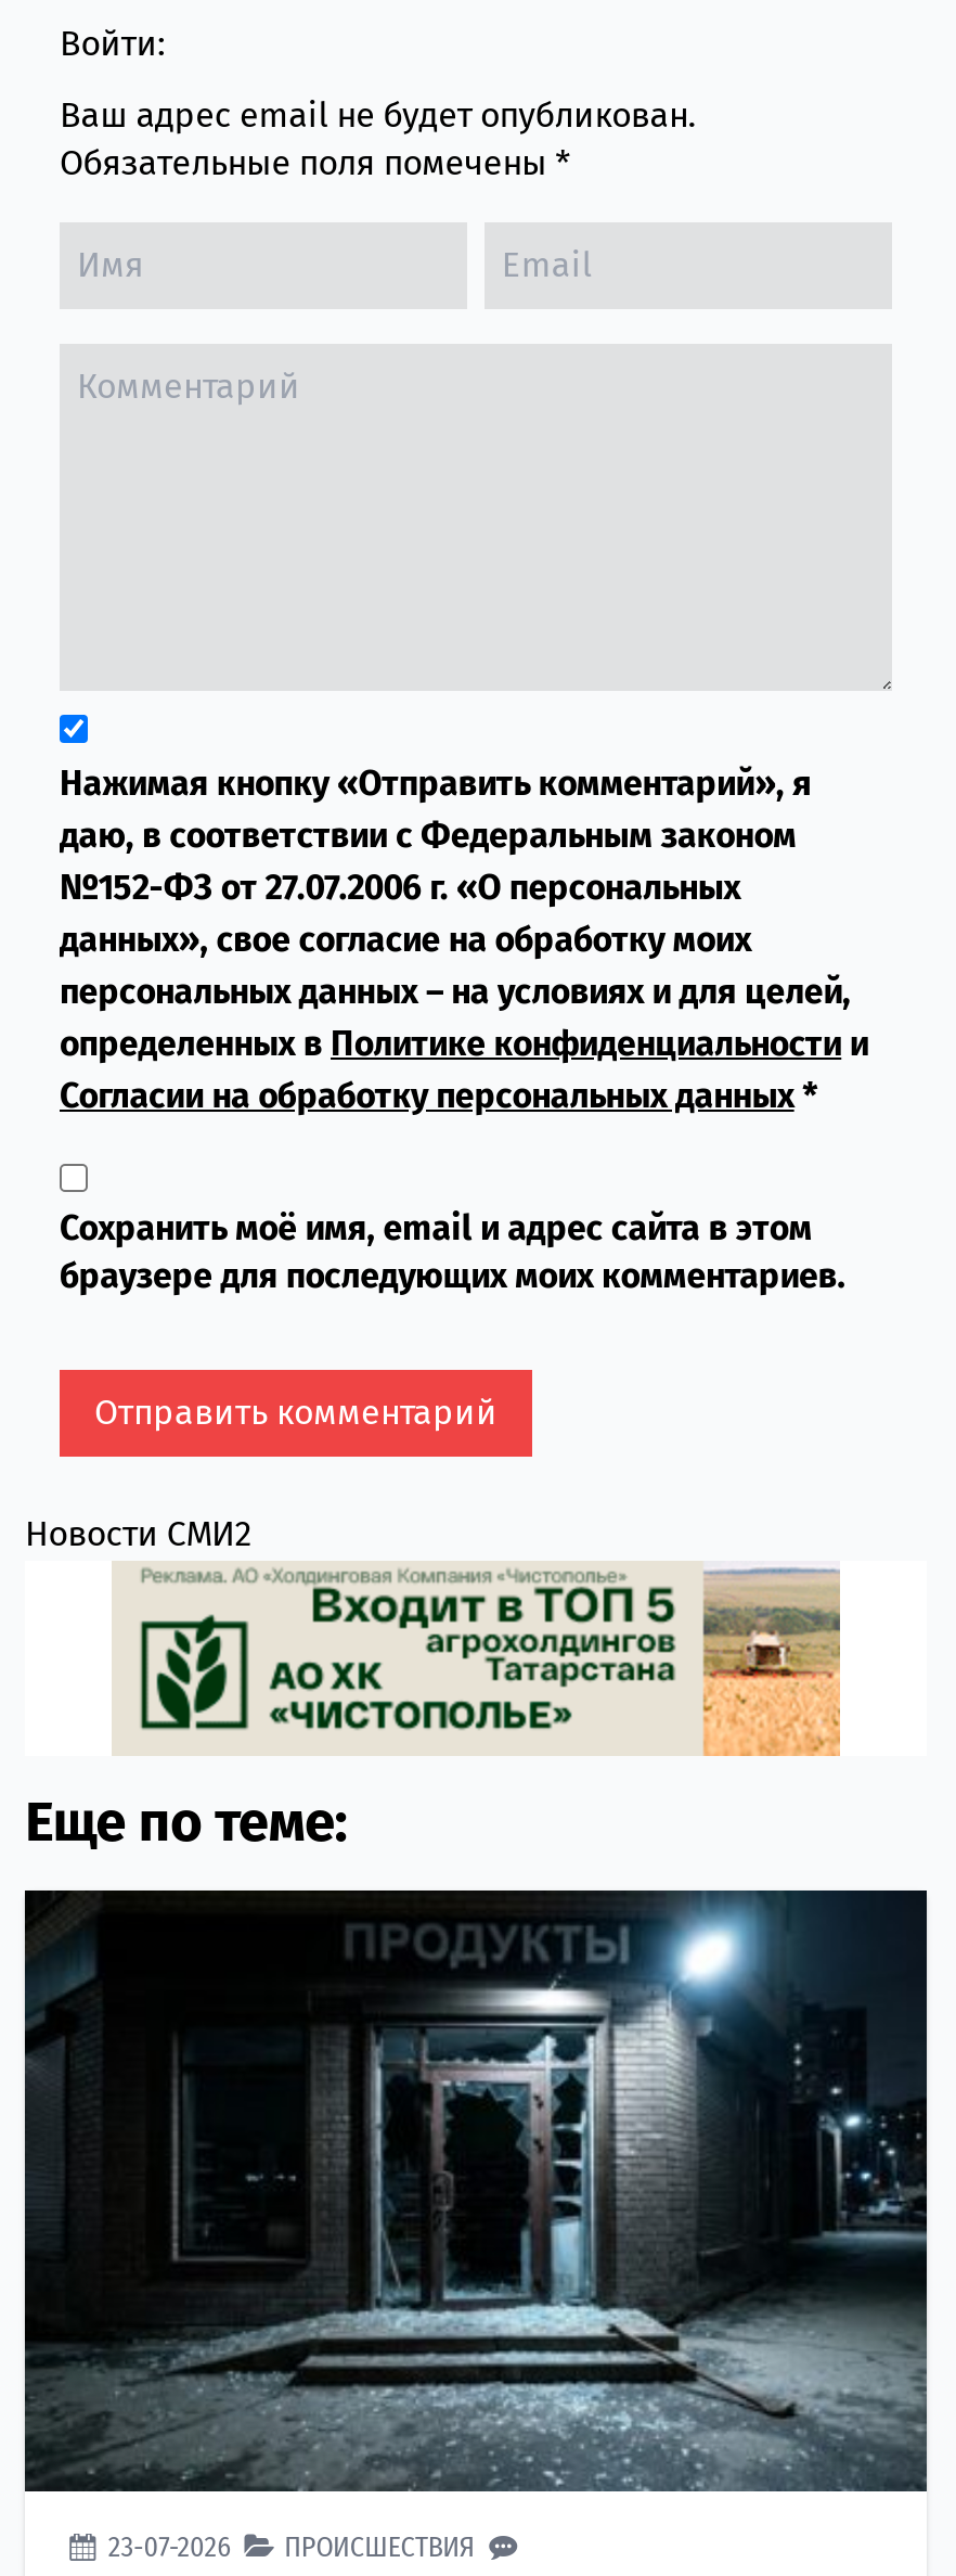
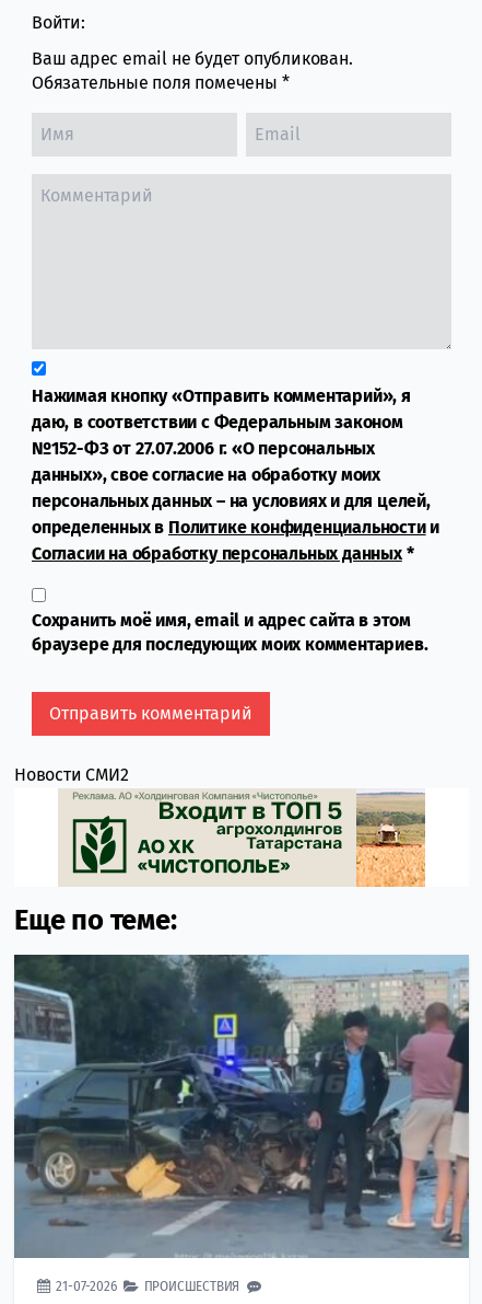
- [image]
- 23-07-2026 ПРОИСШЕСТВИЯ
+ [image]
+ 21-07-2026 ПРОИСШЕСТВИЯ
